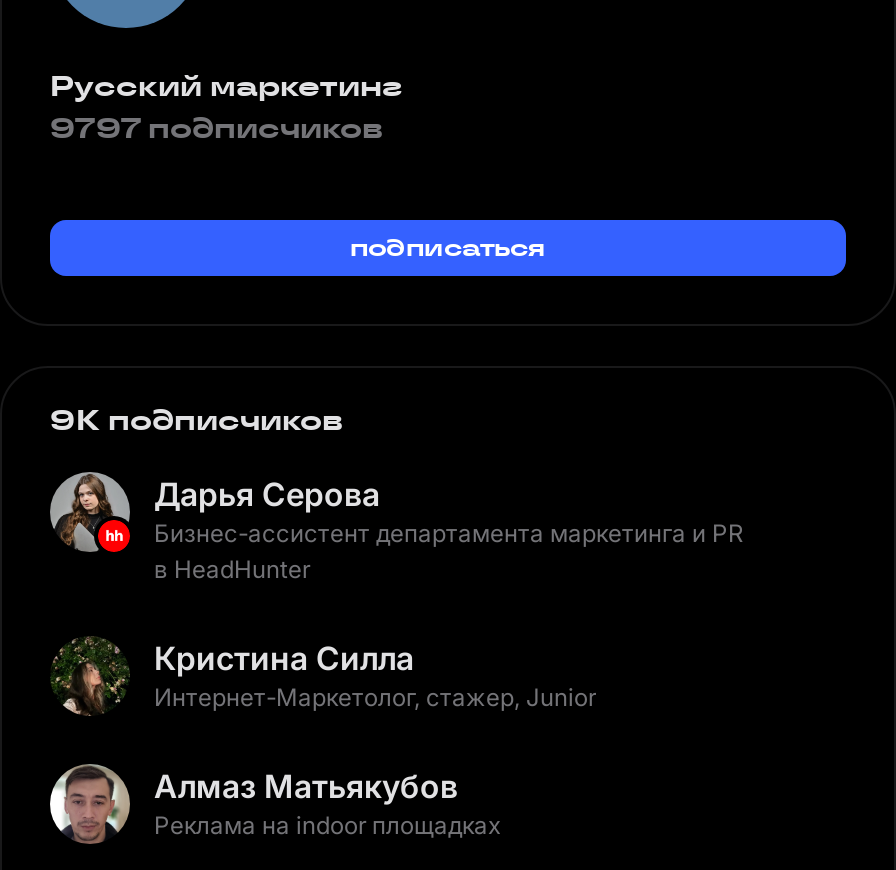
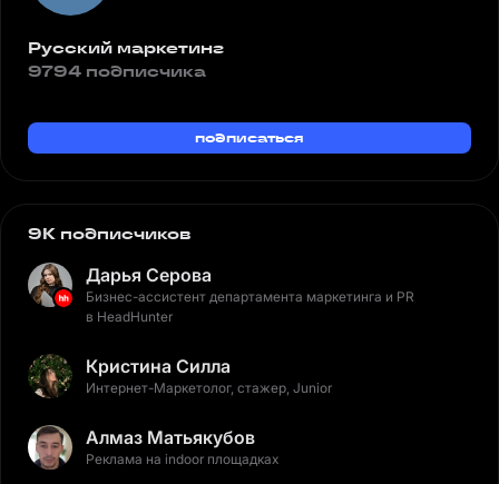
- 9797 подписчиков
+ 9794 подписчика
